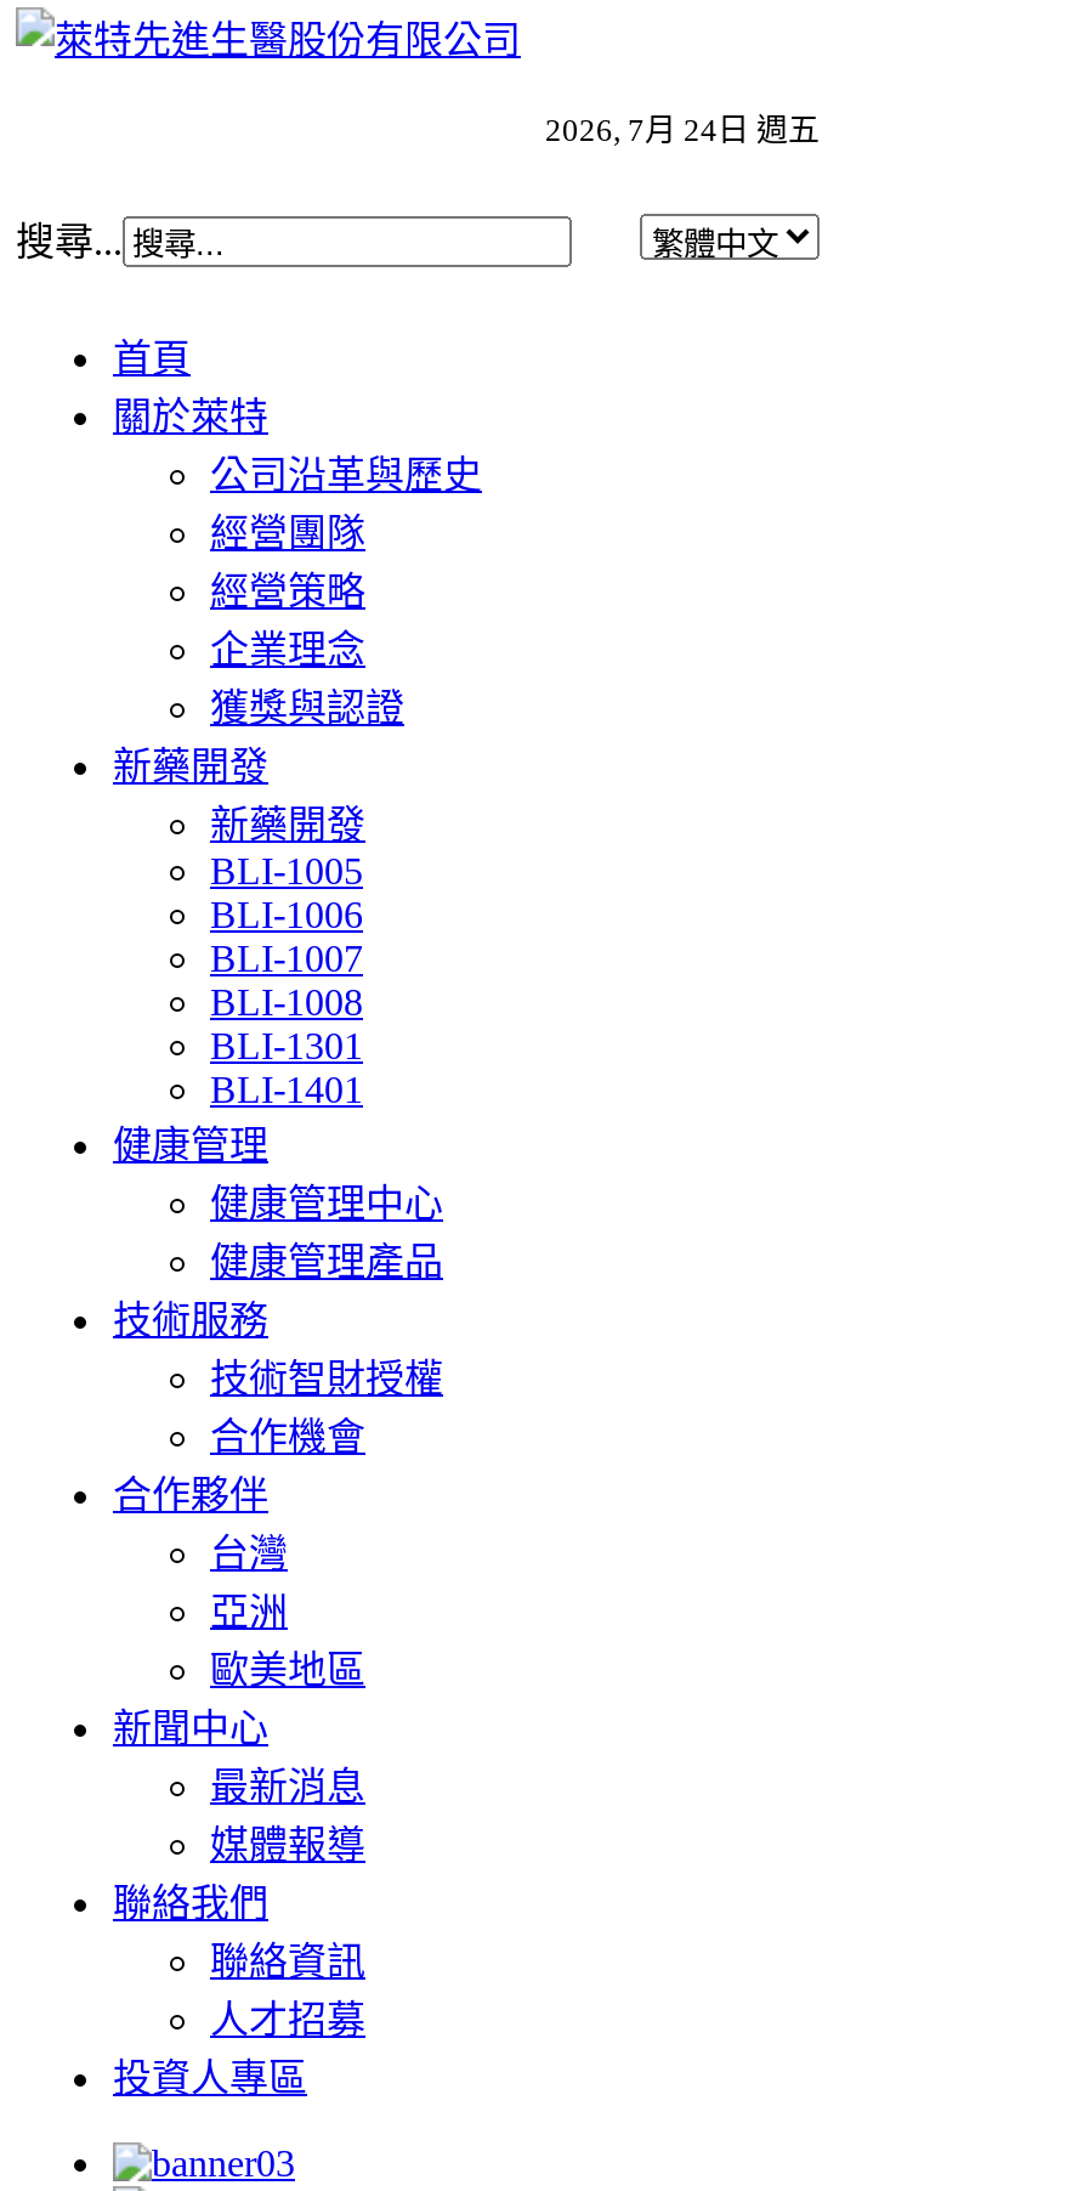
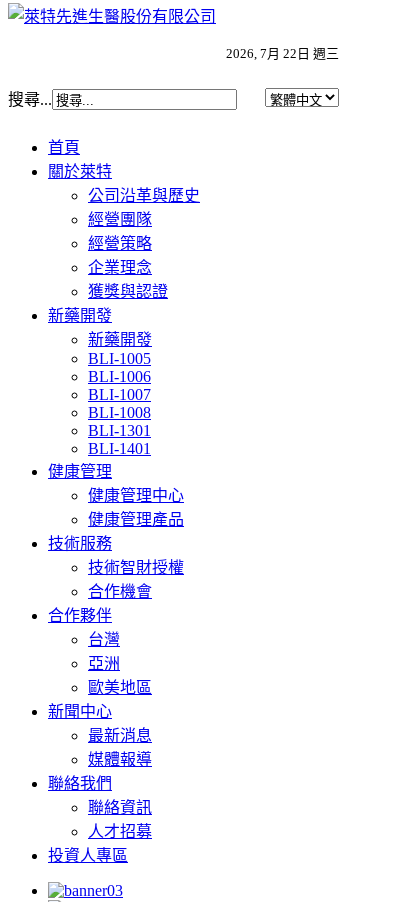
- 2026, 7月 24日 週五
+ 2026, 7月 22日 週三
